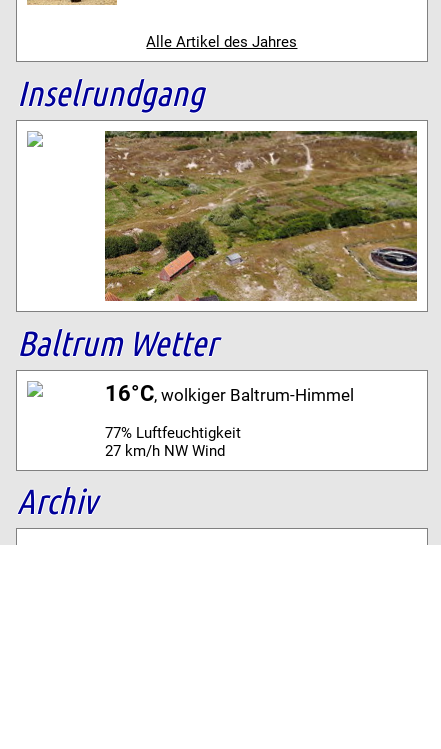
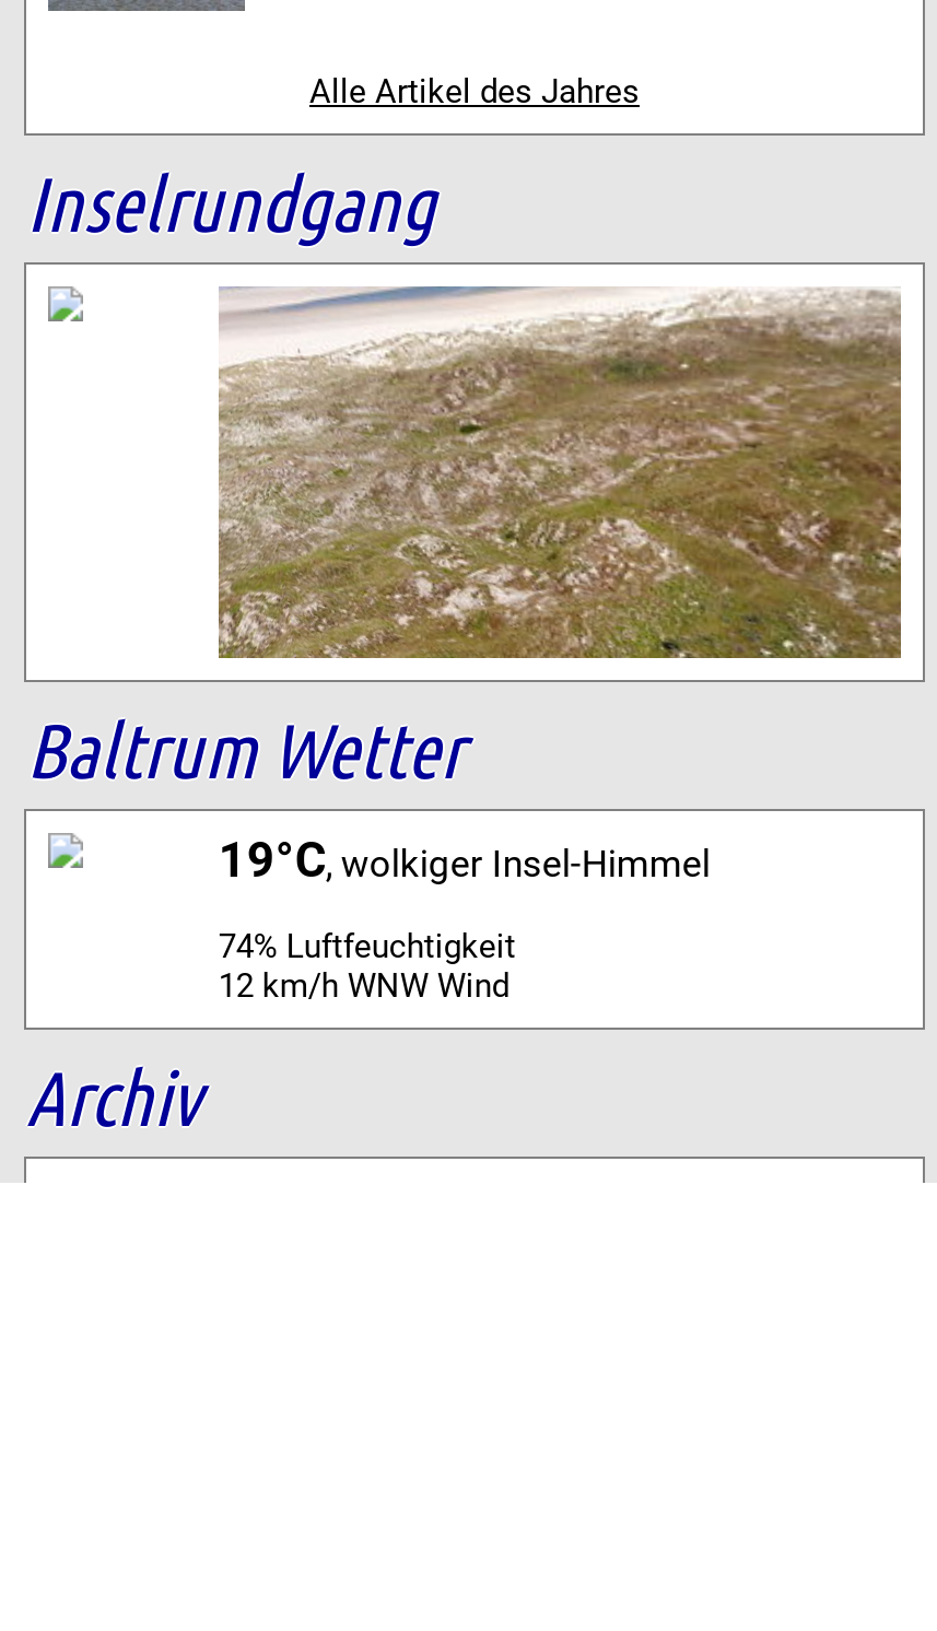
- [image]
+ [image]

- 16°C, wolkiger Baltrum-Himmel
+ 19°C, wolkiger Insel-Himmel

- 77% Luftfeuchtigkeit
+ 74% Luftfeuchtigkeit

- 27 km/h NW Wind
+ 12 km/h WNW Wind
